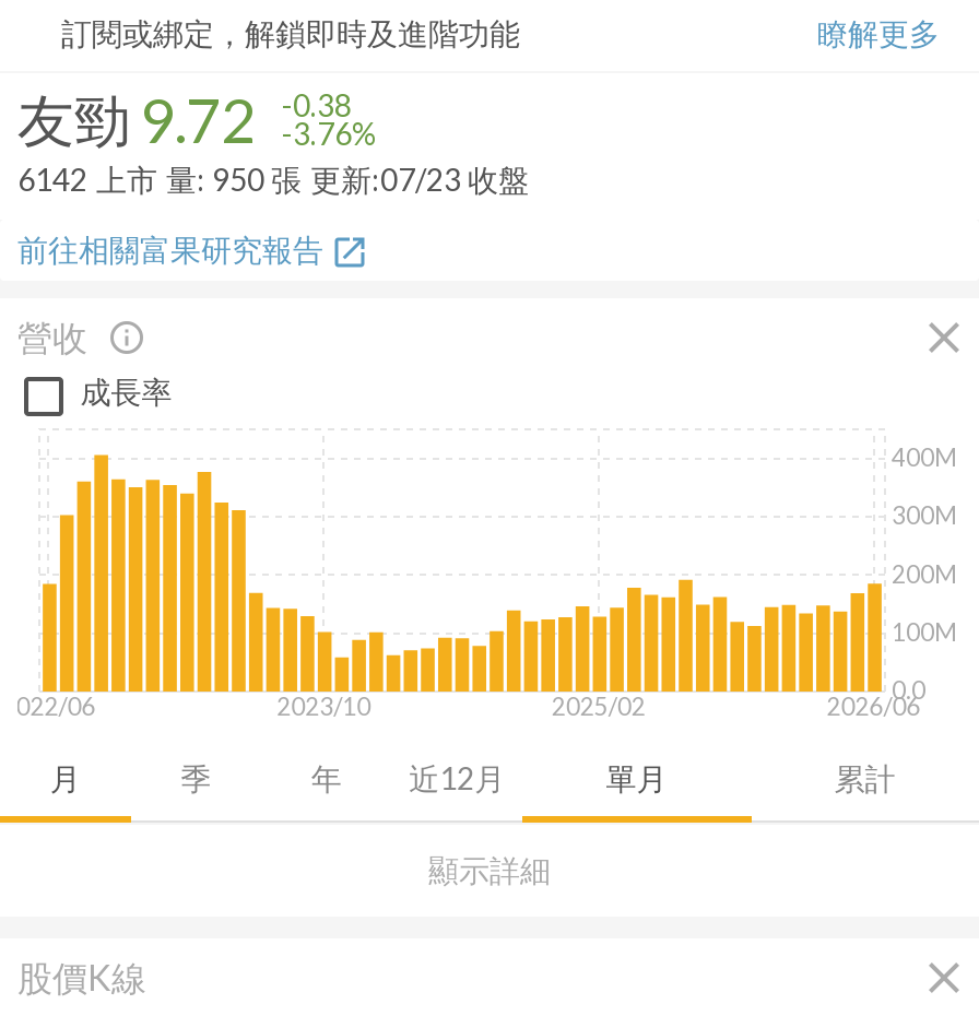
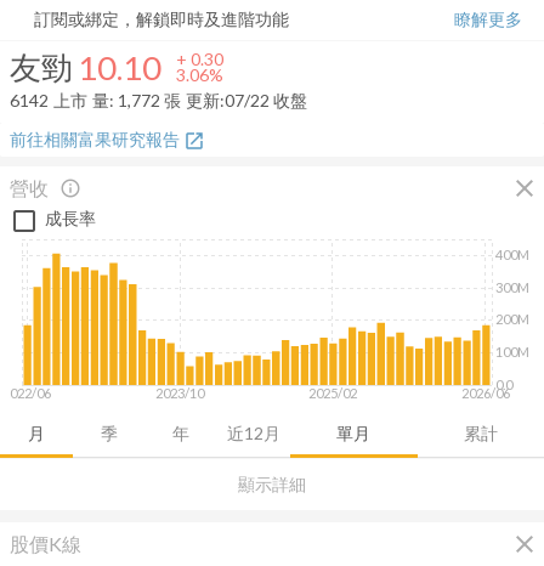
- 友勁 9.72
- -0.38
- -3.76%
- 6142 上市 量: 950 張 更新:07/23 收盤
+ 友勁 10.10
+ + 0.30
+ 3.06%
+ 6142 上市 量: 1,772 張 更新:07/22 收盤
